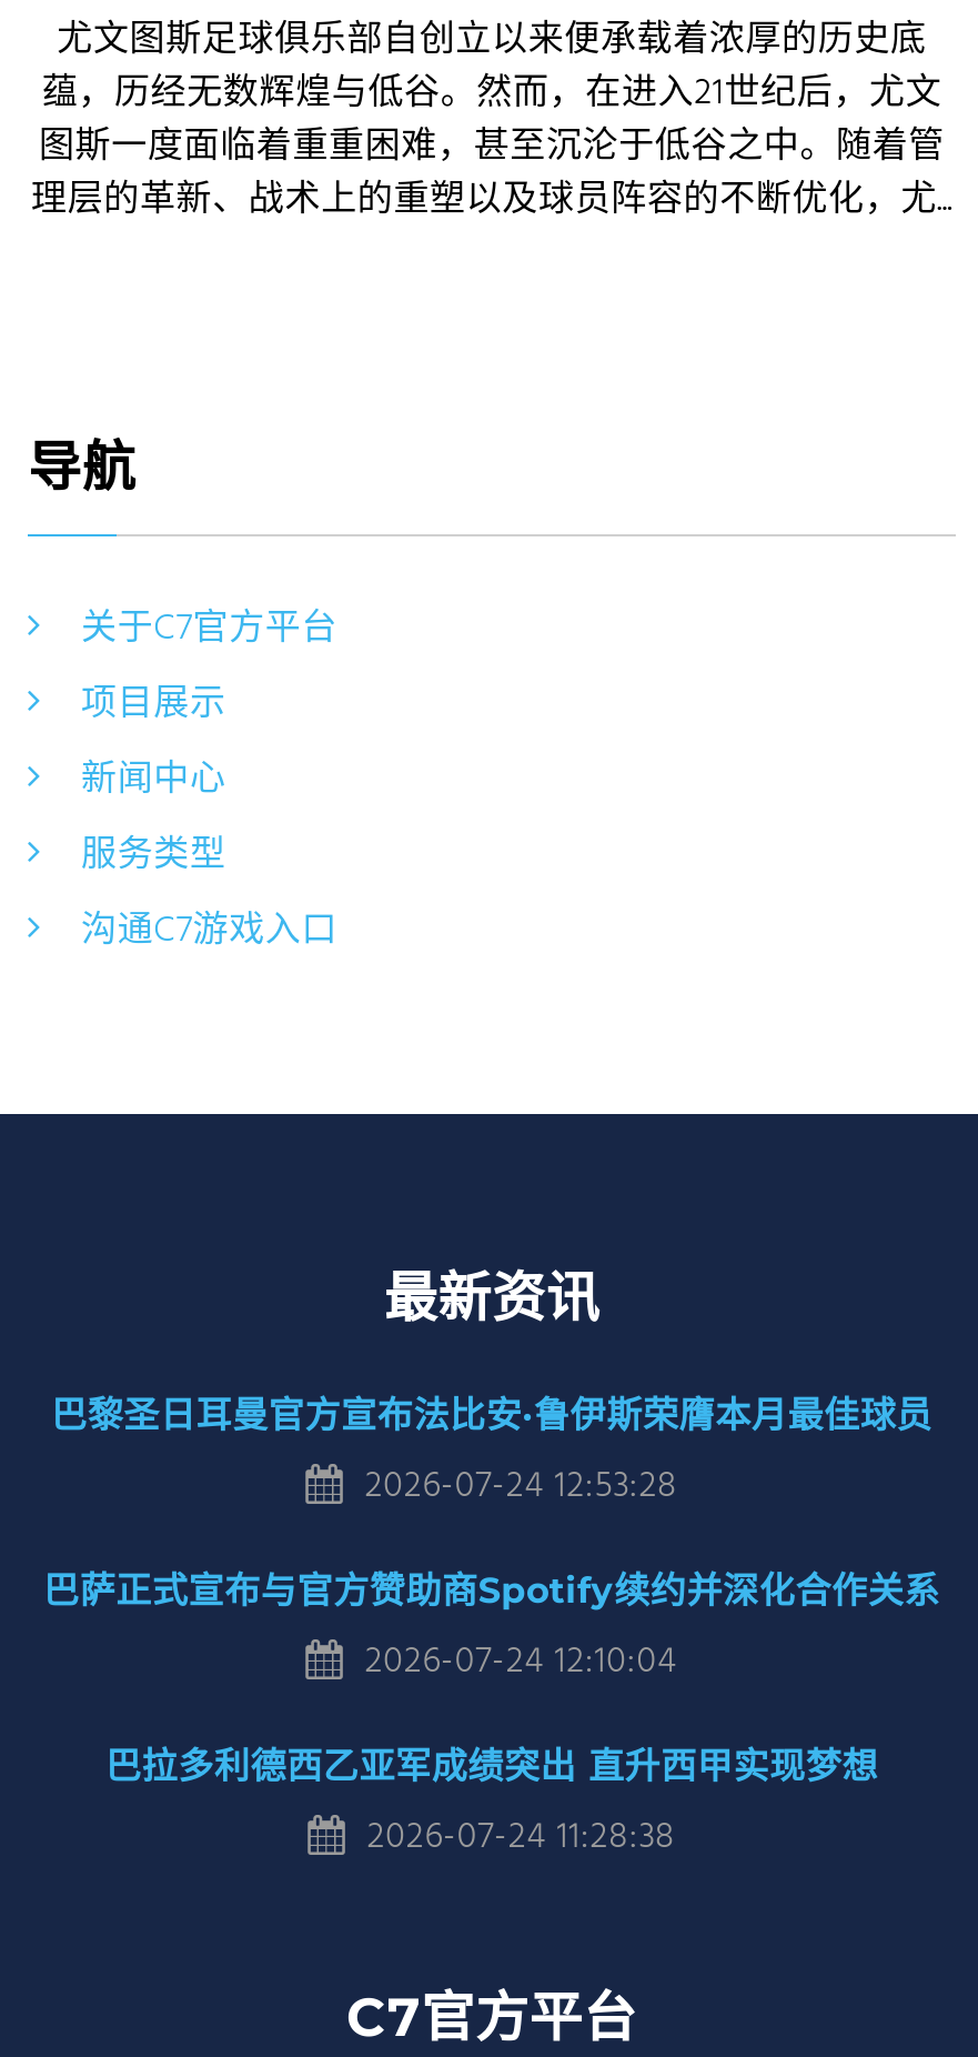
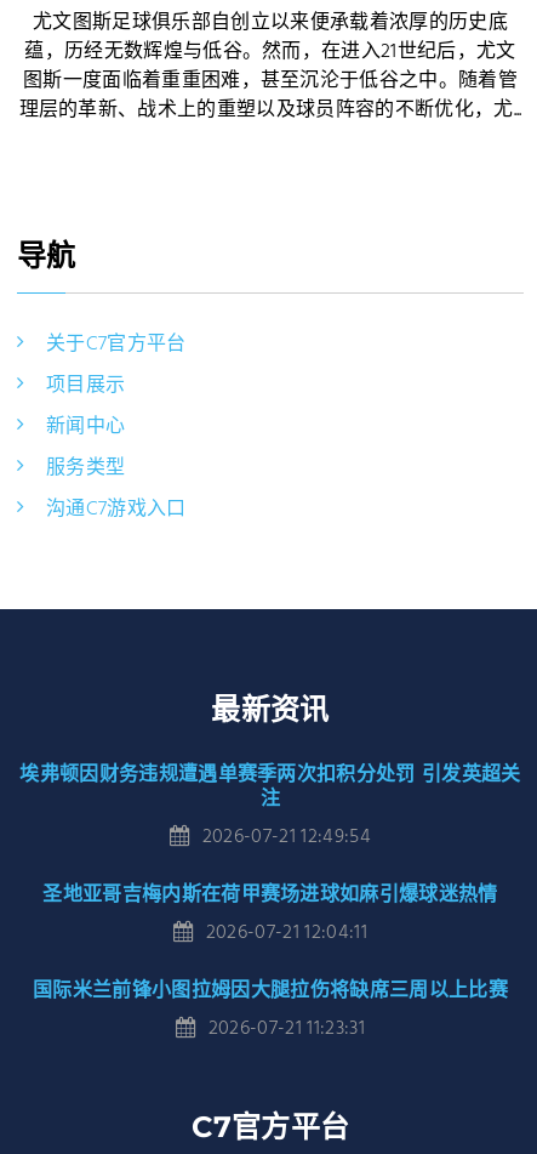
- 巴黎圣日耳曼官方宣布法比安·鲁伊斯荣膺本月最佳球员
- 2026-07-24 12:53:28
+ 埃弗顿因财务违规遭遇单赛季两次扣积分处罚 引发英超关
+ 注
+ 2026-07-21 12:49:54

- 巴萨正式宣布与官方赞助商Spotify续约并深化合作关系
- 2026-07-24 12:10:04
+ 圣地亚哥吉梅内斯在荷甲赛场进球如麻引爆球迷热情
+ 2026-07-21 12:04:11

- 巴拉多利德西乙亚军成绩突出 直升西甲实现梦想
- 2026-07-24 11:28:38
+ 国际米兰前锋小图拉姆因大腿拉伤将缺席三周以上比赛
+ 2026-07-21 11:23:31
